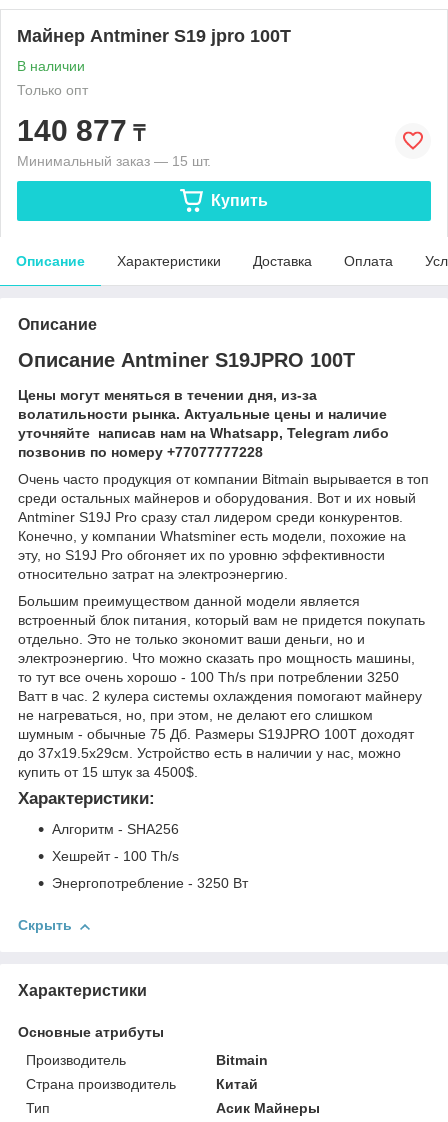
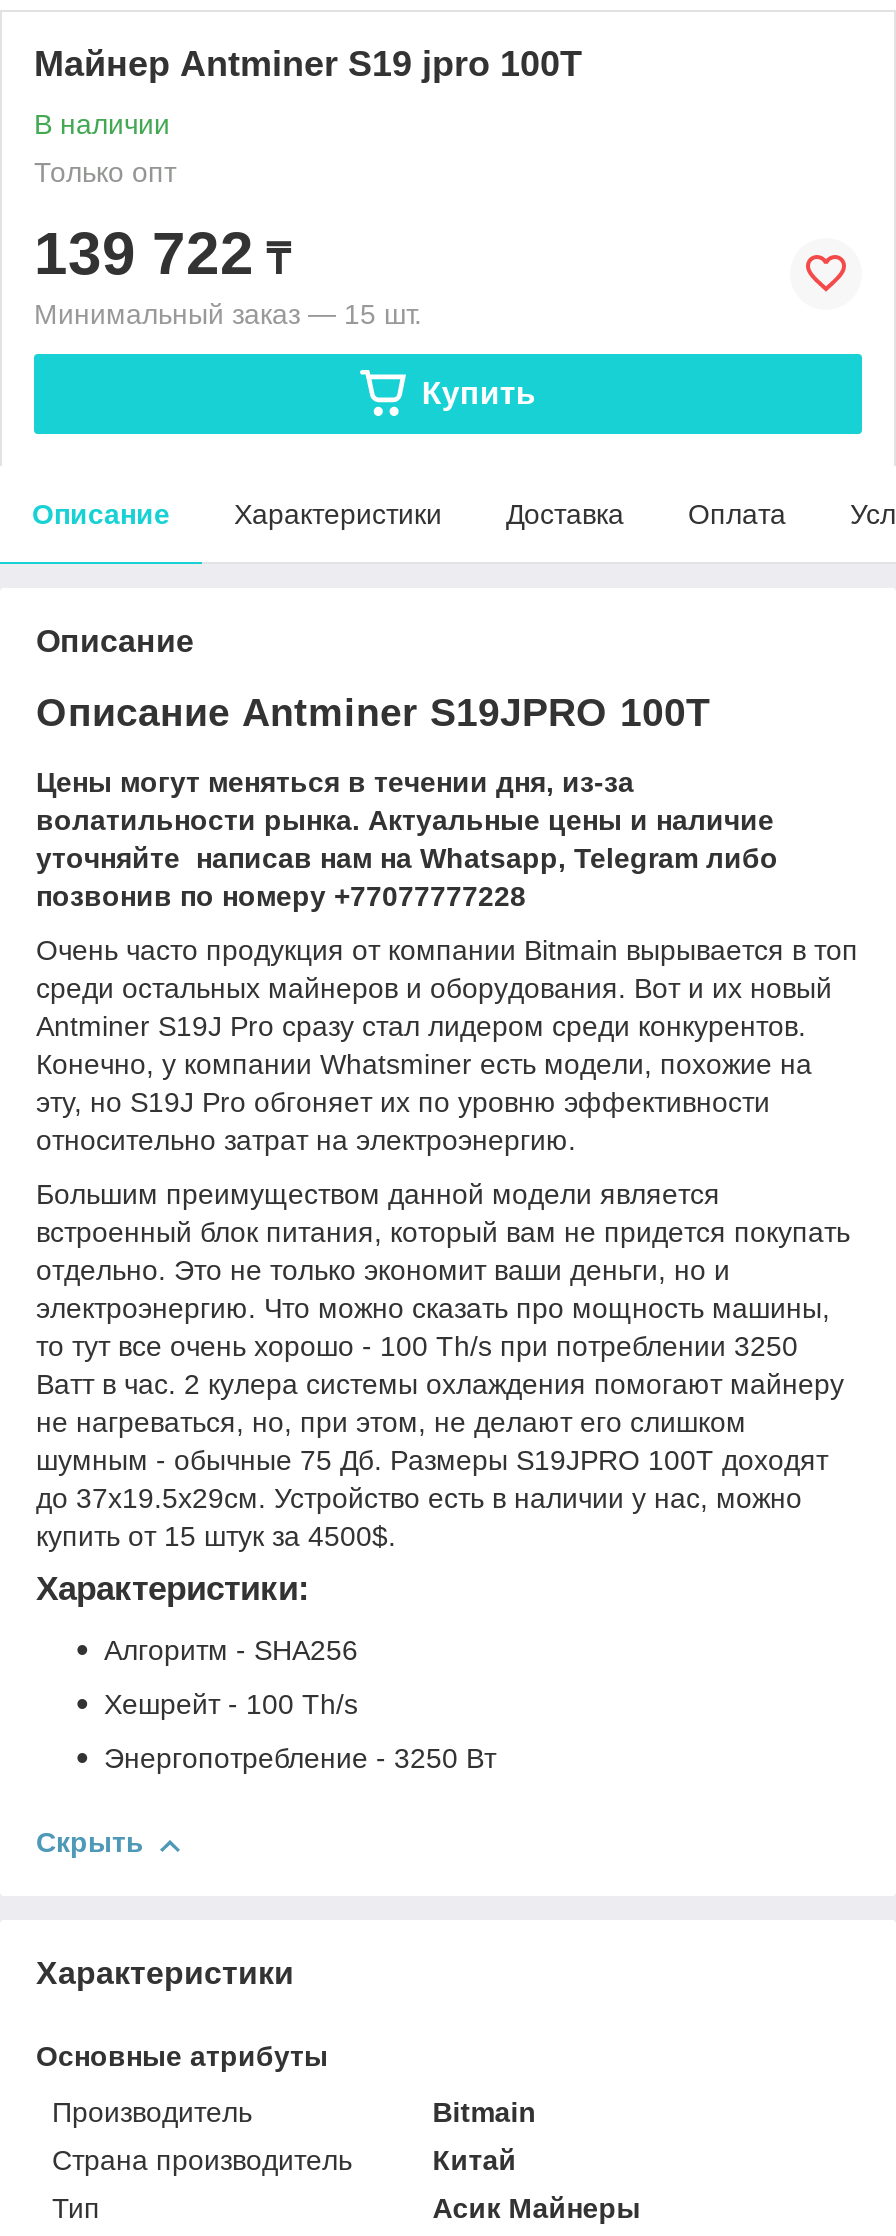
- 140 877 ₸
+ 139 722 ₸
